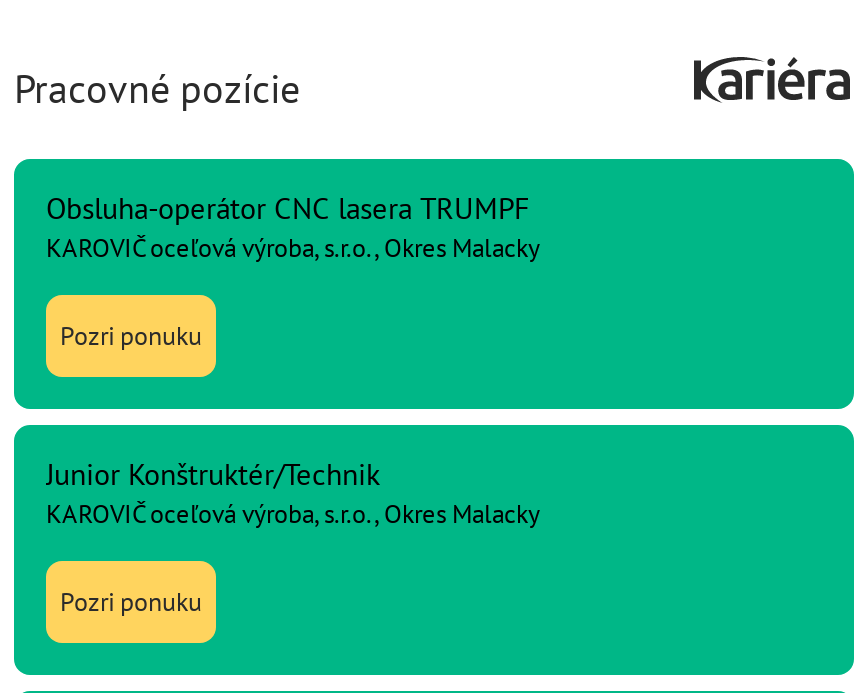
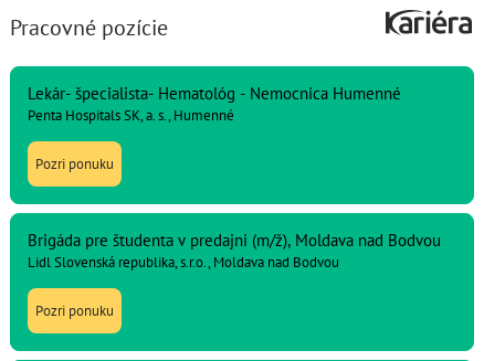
- Obsluha-operátor CNC lasera TRUMPF
- KAROVIČ oceľová výroba, s.r.o., Okres Malacky
+ Lekár- špecialista- Hematológ - Nemocnica Humenné
+ Penta Hospitals SK, a. s., Humenné

- Junior Konštruktér/Technik
- KAROVIČ oceľová výroba, s.r.o., Okres Malacky
+ Brigáda pre študenta v predajni (m/ž), Moldava nad Bodvou
+ Lidl Slovenská republika, s.r.o., Moldava nad Bodvou
